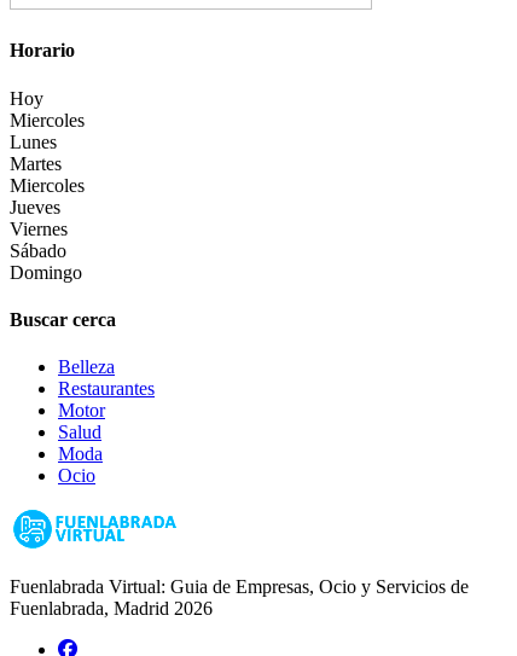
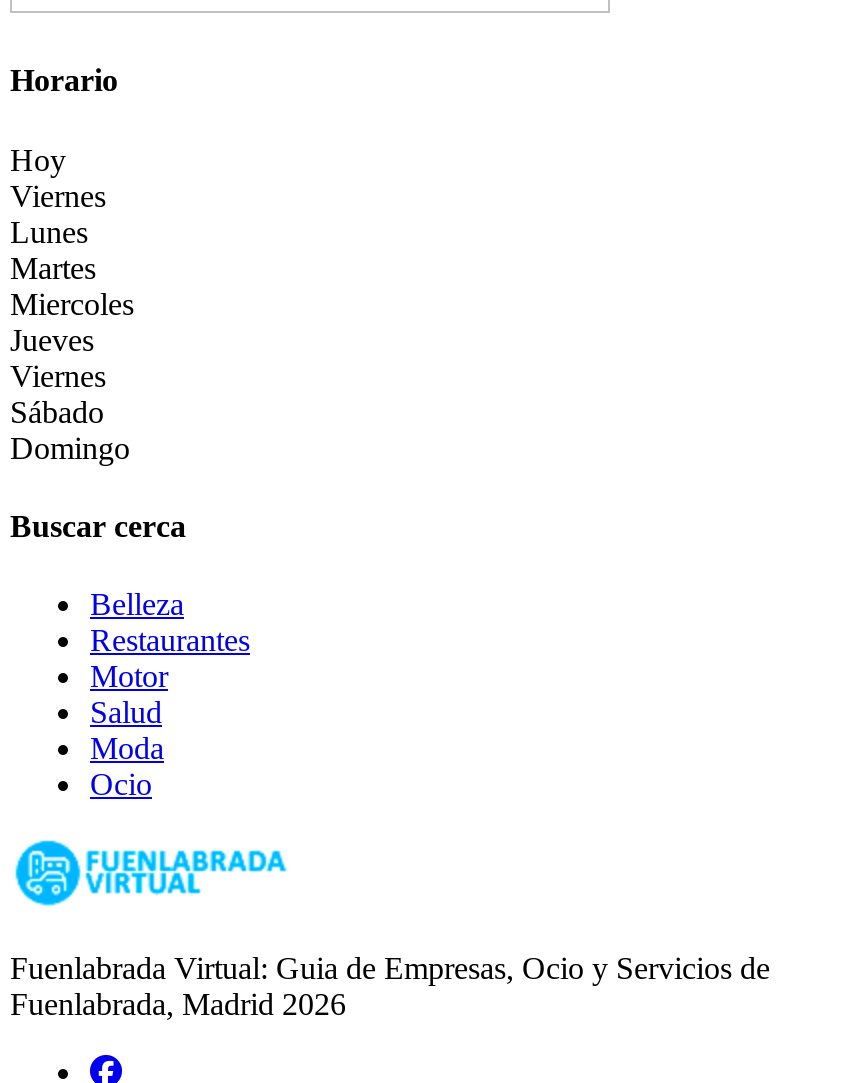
- Miercoles
+ Viernes
